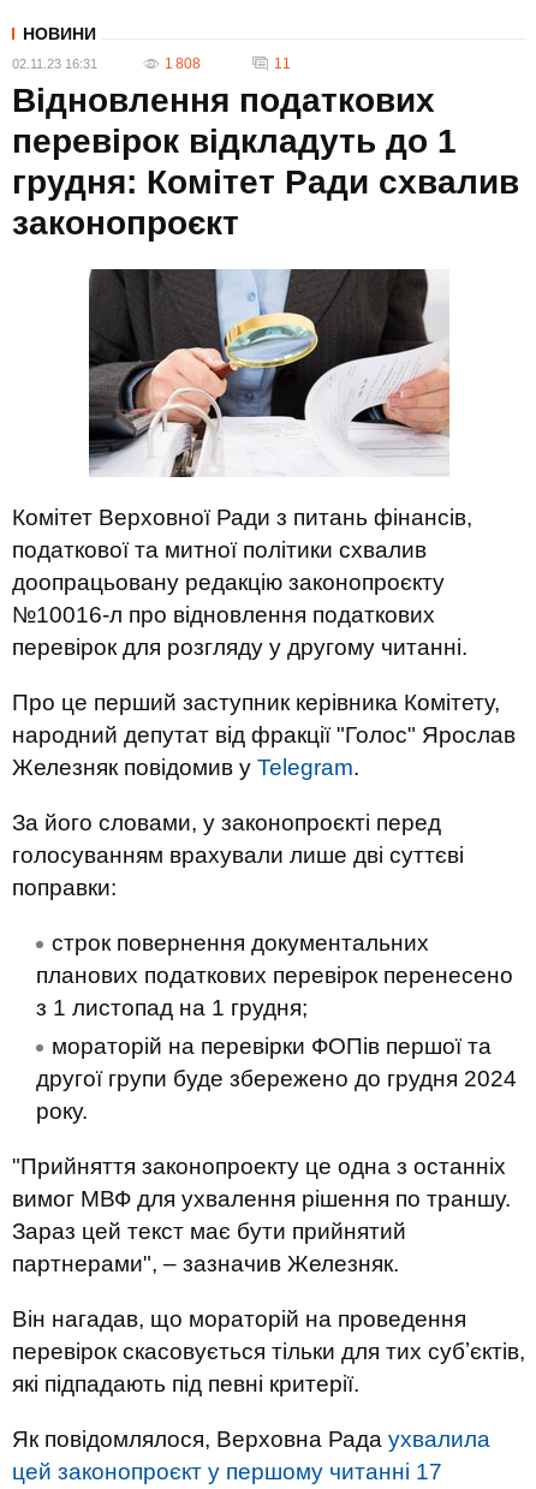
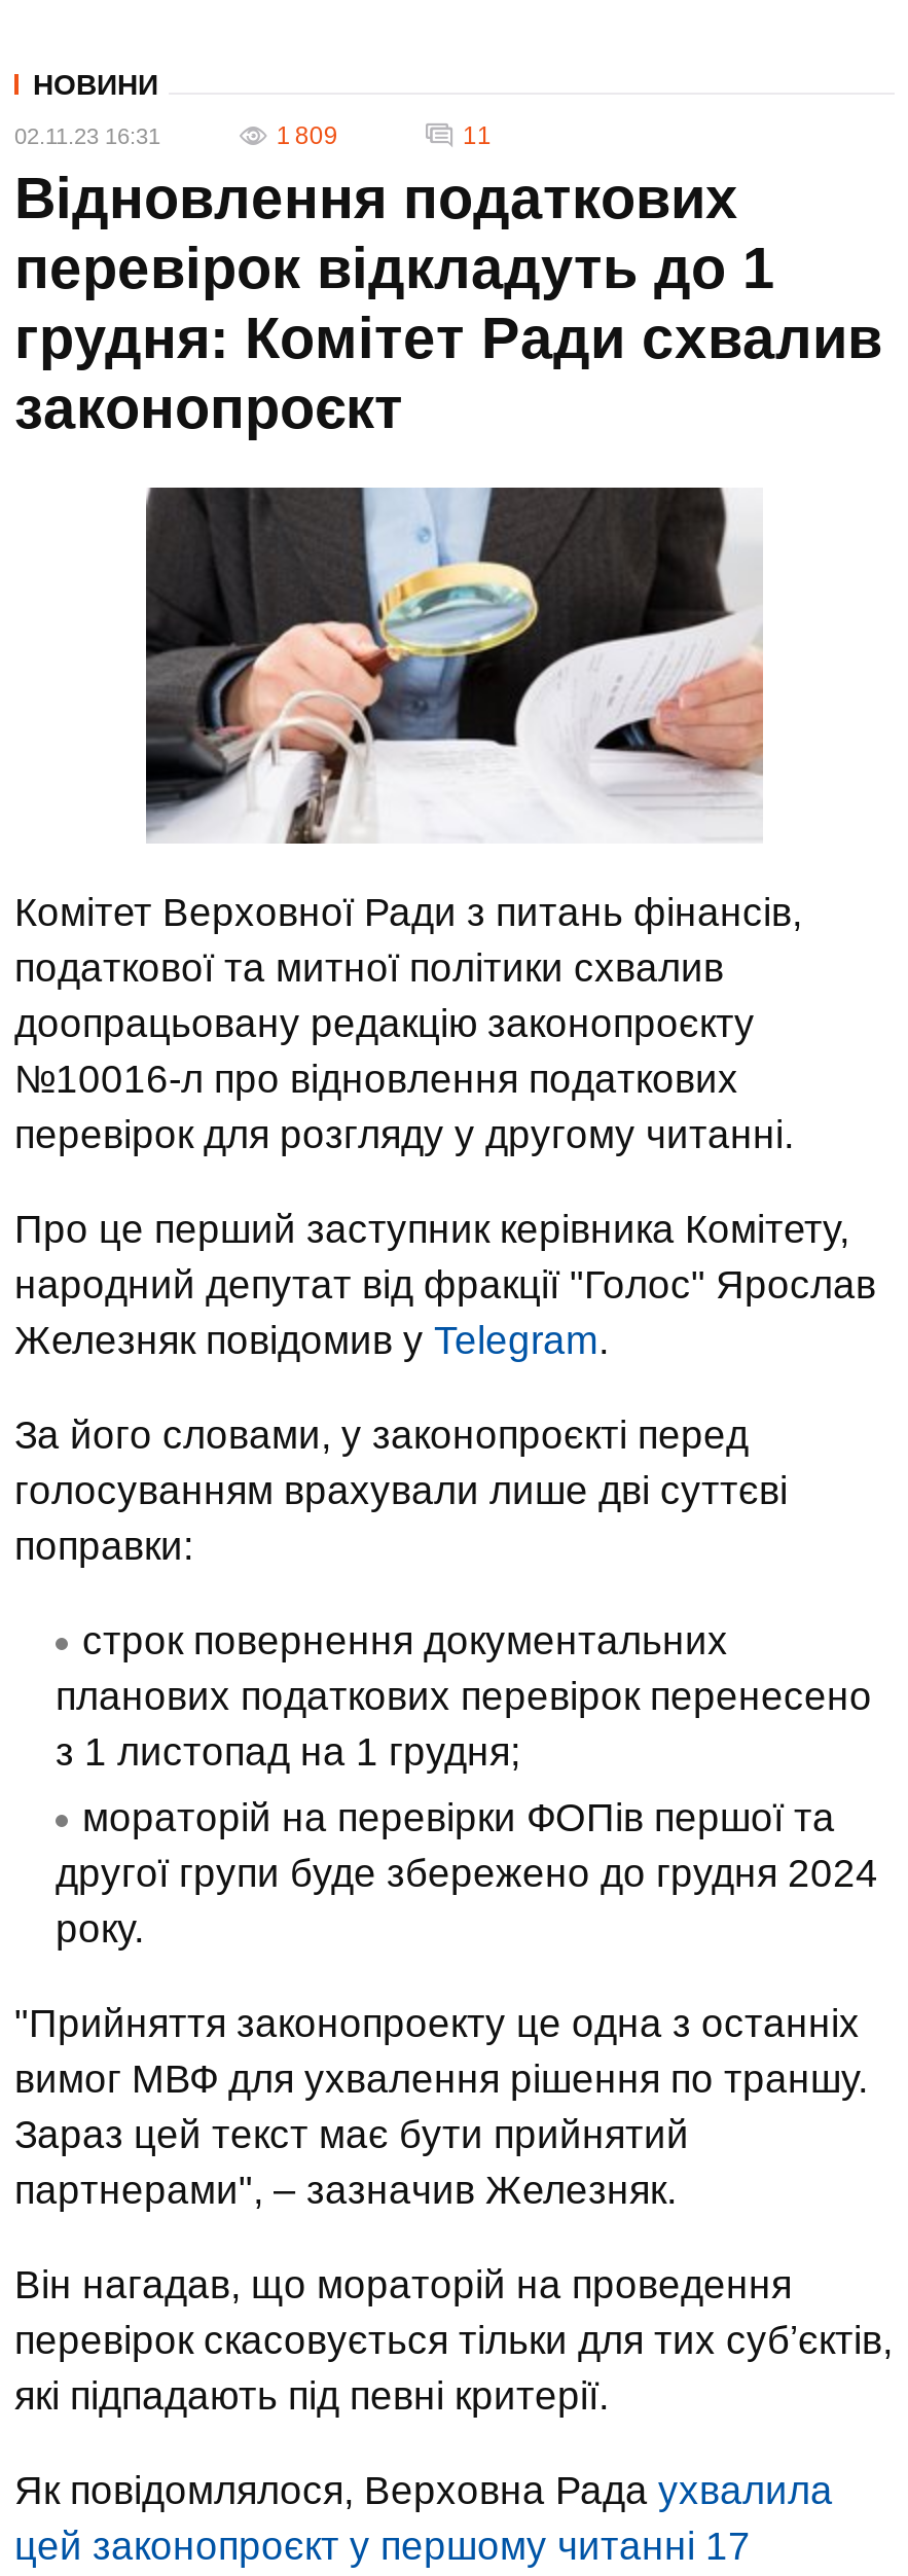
- 1 808
+ 1 809
